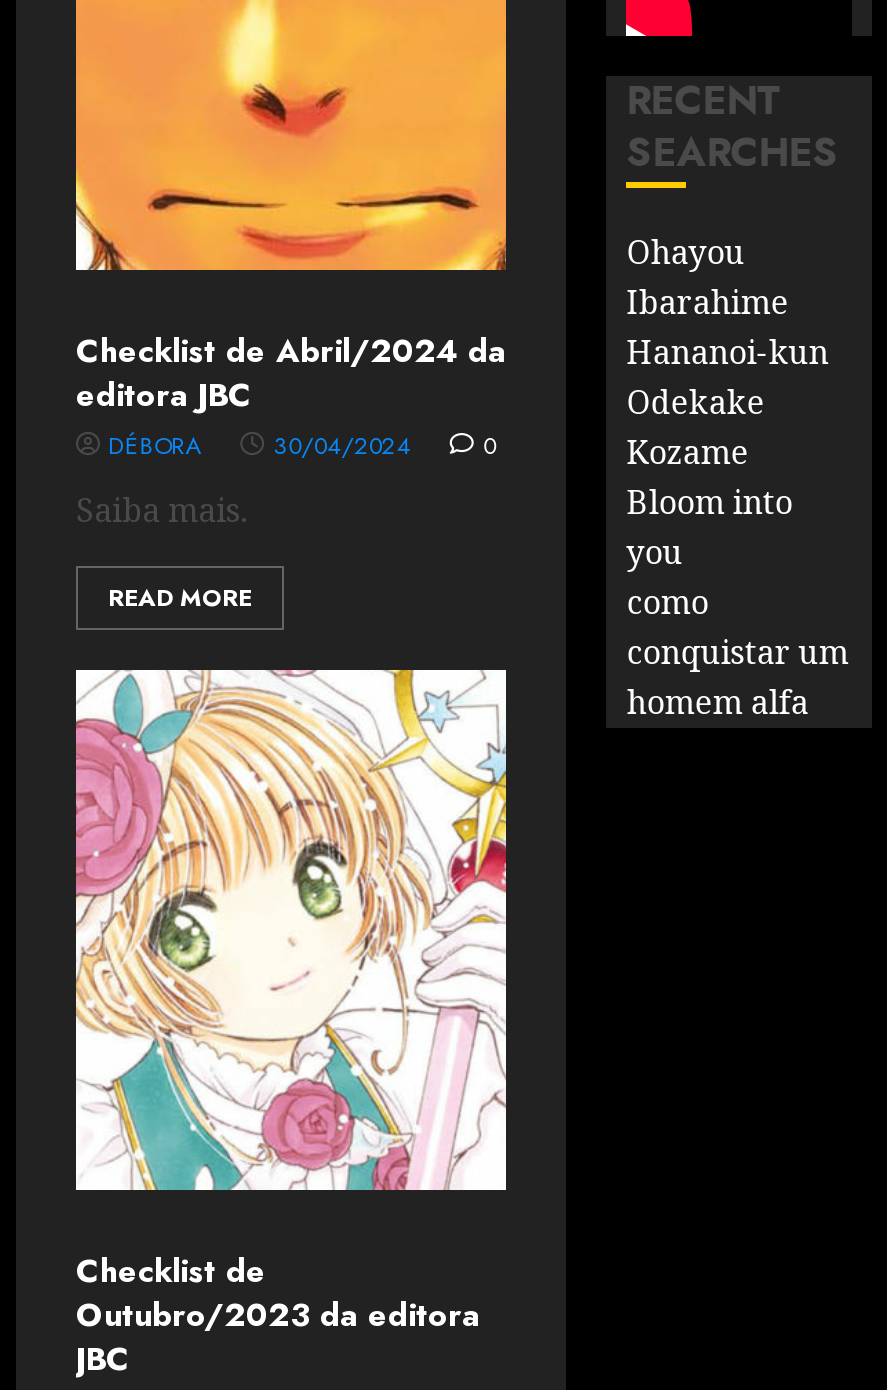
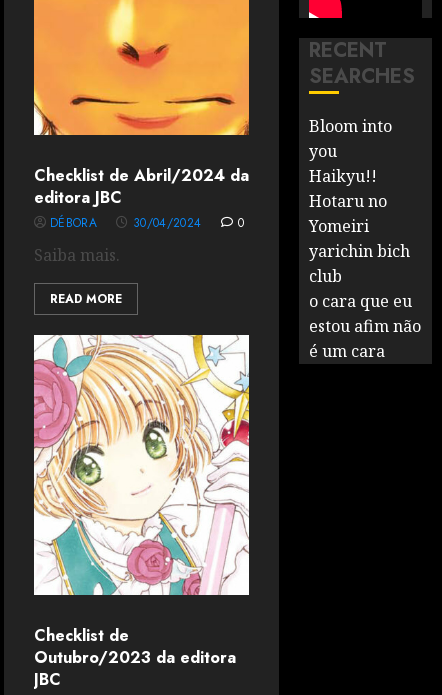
- Ohayou
- Ibarahime
- Hananoi-kun
- Odekake
- Kozame

moved up: Bloom into | you

- como
- conquistar um
- homem alfa
+ Haikyu!!
+ Hotaru no
+ Yomeiri
+ yarichin bich
+ club
+ o cara que eu
+ estou afim não
+ é um cara
